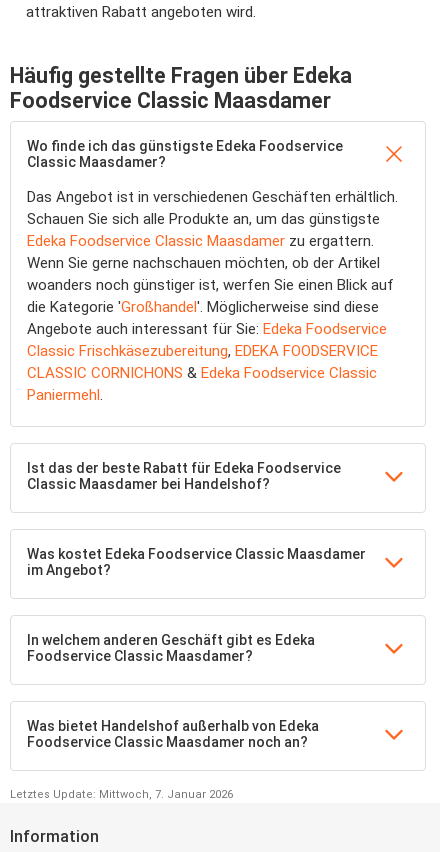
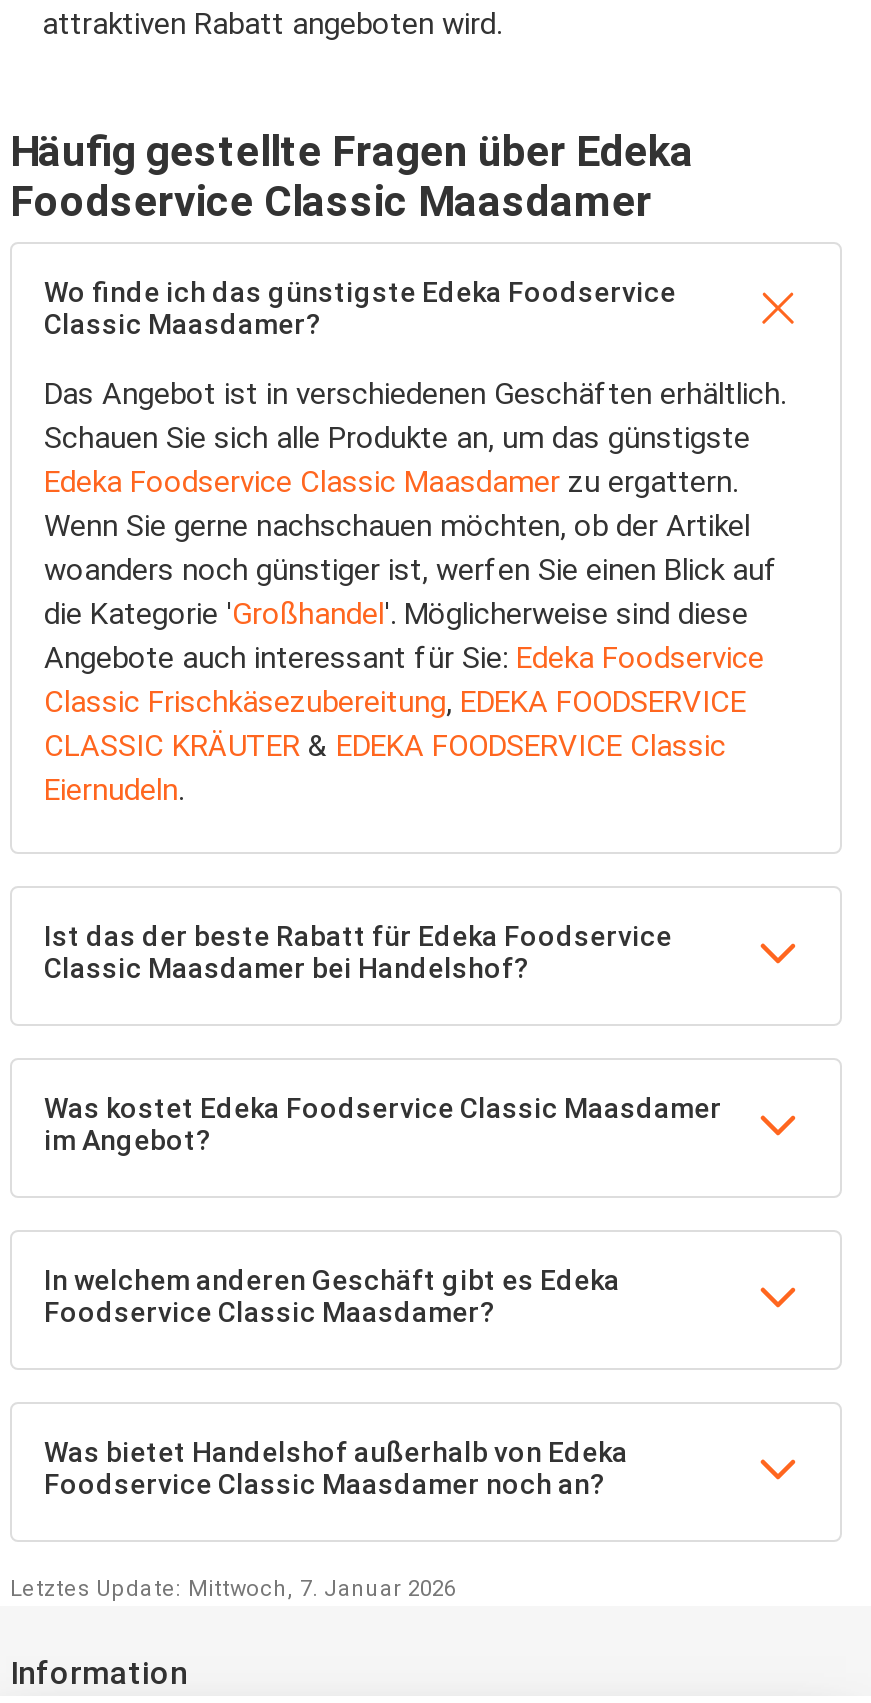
- CLASSIC CORNICHONS & Edeka Foodservice Classic
- Paniermehl.
+ CLASSIC KRÄUTER & EDEKA FOODSERVICE Classic
+ Eiernudeln.
